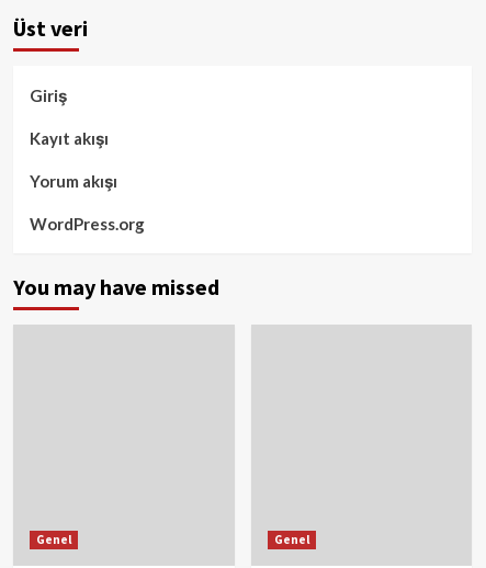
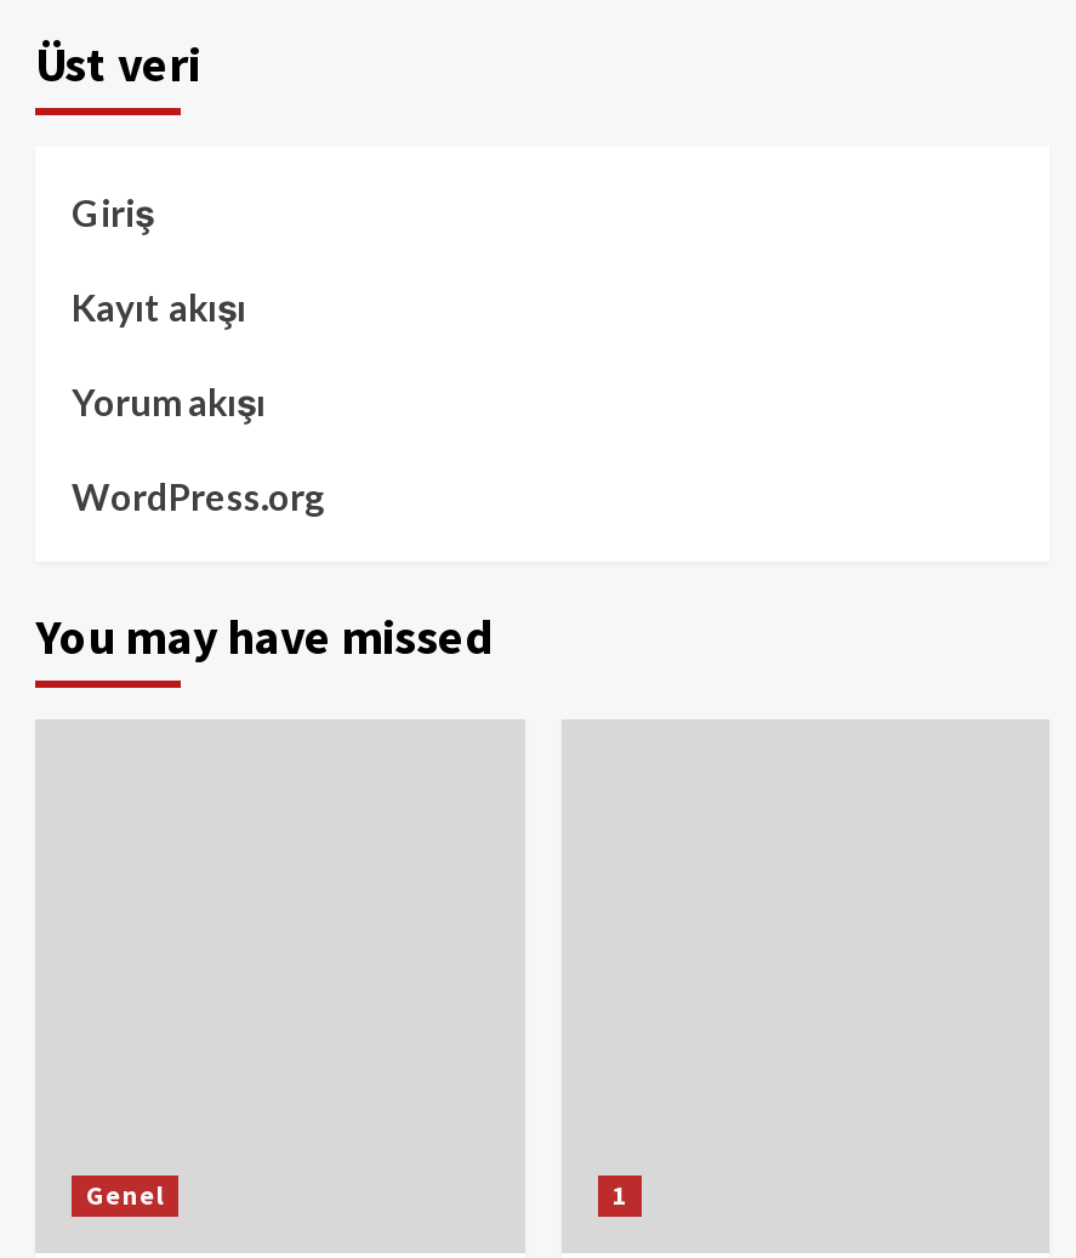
- Genel
+ 1
